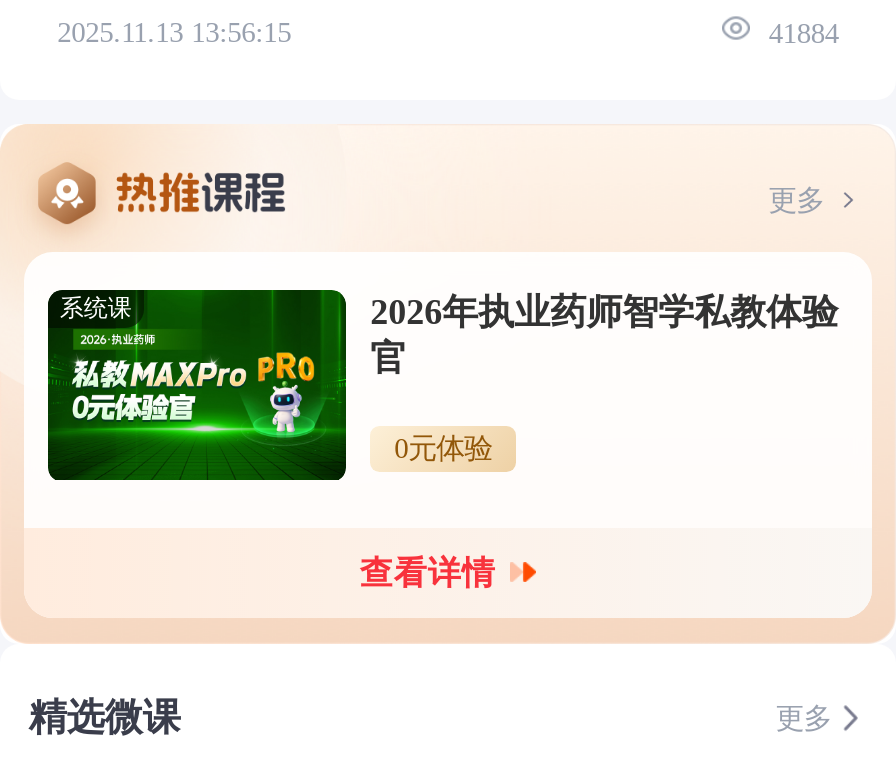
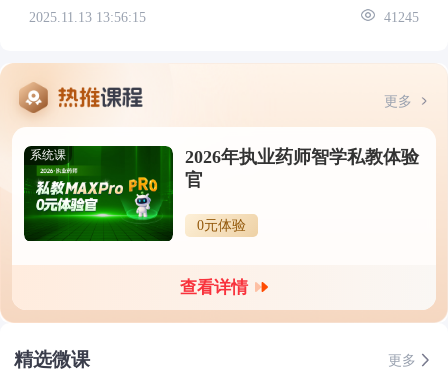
- 41884
+ 41245
